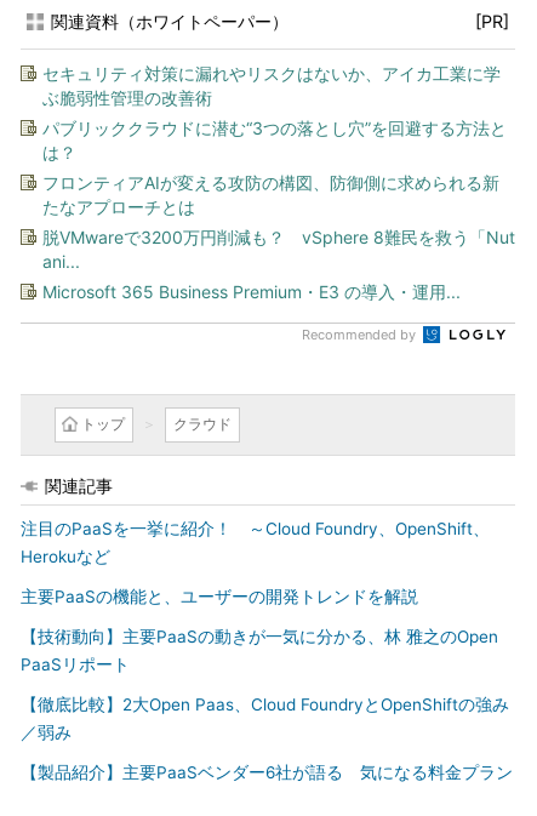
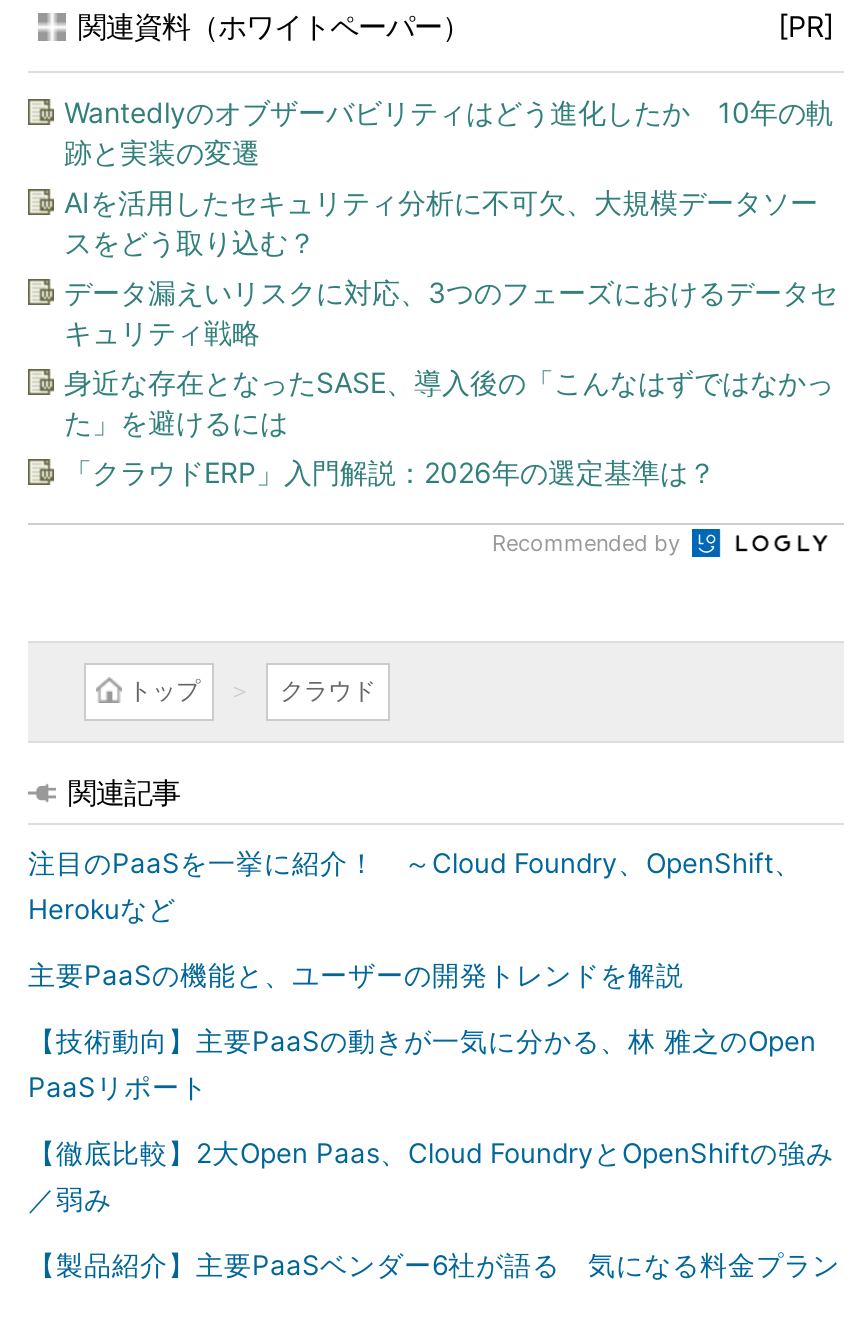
- セキュリティ対策に漏れやリスクはないか、アイカ工業に学
- ぶ脆弱性管理の改善術
+ Wantedlyのオブザーバビリティはどう進化したか 10年の軌
+ 跡と実装の変遷

- パブリッククラウドに潜む“3つの落とし穴”を回避する方法と
- は？
+ AIを活用したセキュリティ分析に不可欠、大規模データソー
+ スをどう取り込む？

- フロンティアAIが変える攻防の構図、防御側に求められる新
- たなアプローチとは
+ データ漏えいリスクに対応、3つのフェーズにおけるデータセ
+ キュリティ戦略

- 脱VMwareで3200万円削減も？ vSphere 8難民を救う「Nut
- ani...
+ 身近な存在となったSASE、導入後の「こんなはずではなかっ
+ た」を避けるには

- Microsoft 365 Business Premium・E3 の導入・運用...
+ 「クラウドERP」入門解説：2026年の選定基準は？
